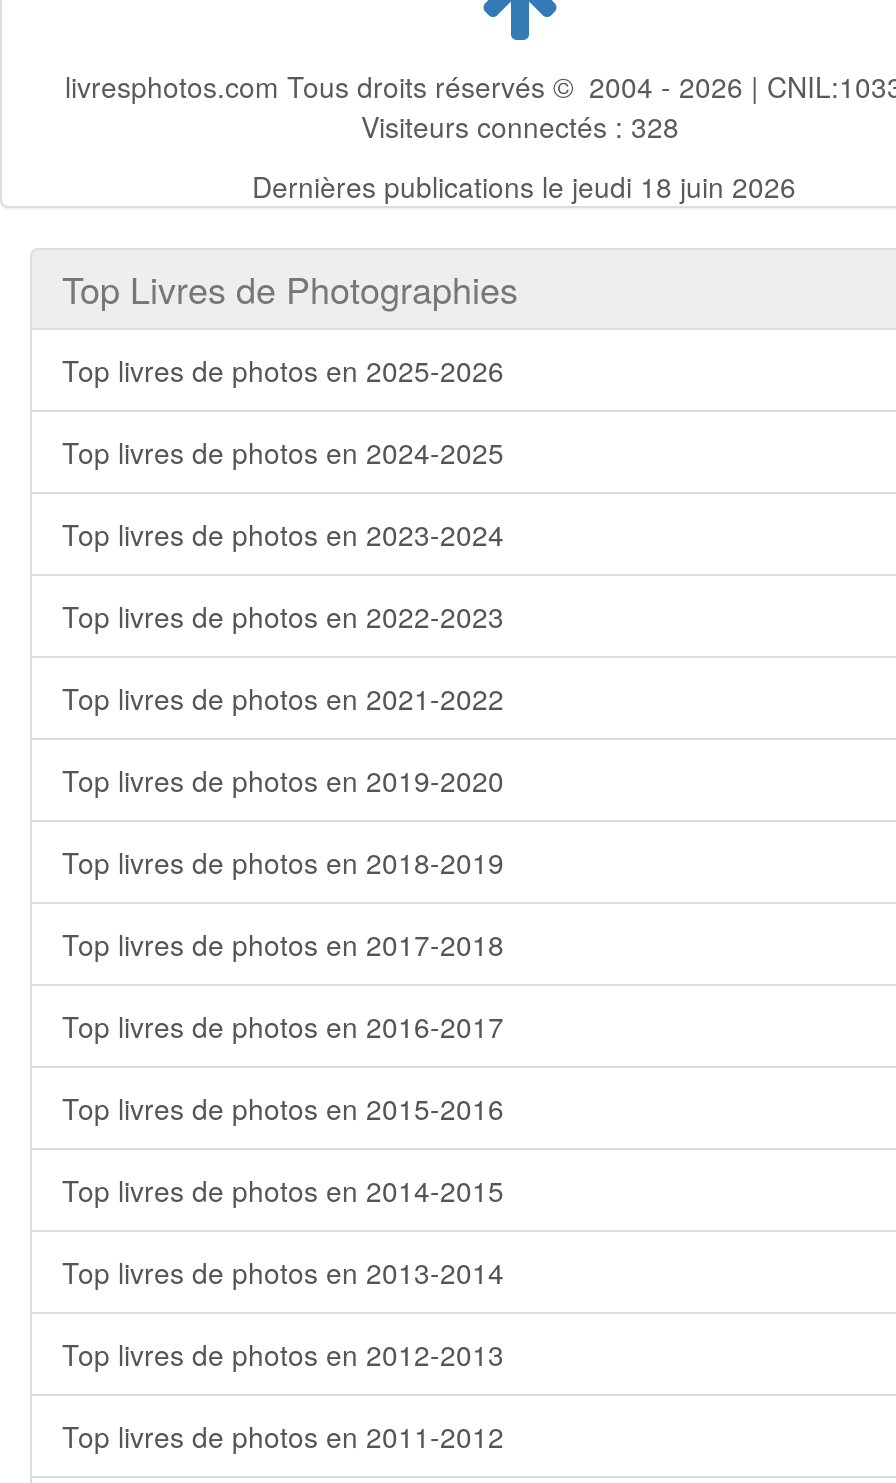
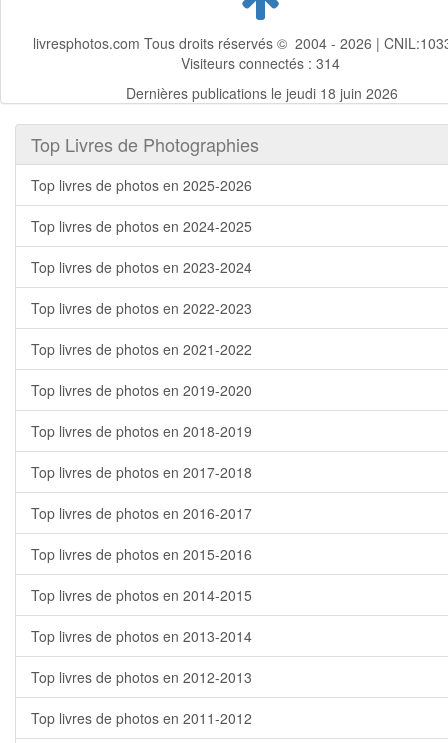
- Visiteurs connectés : 328
+ Visiteurs connectés : 314
